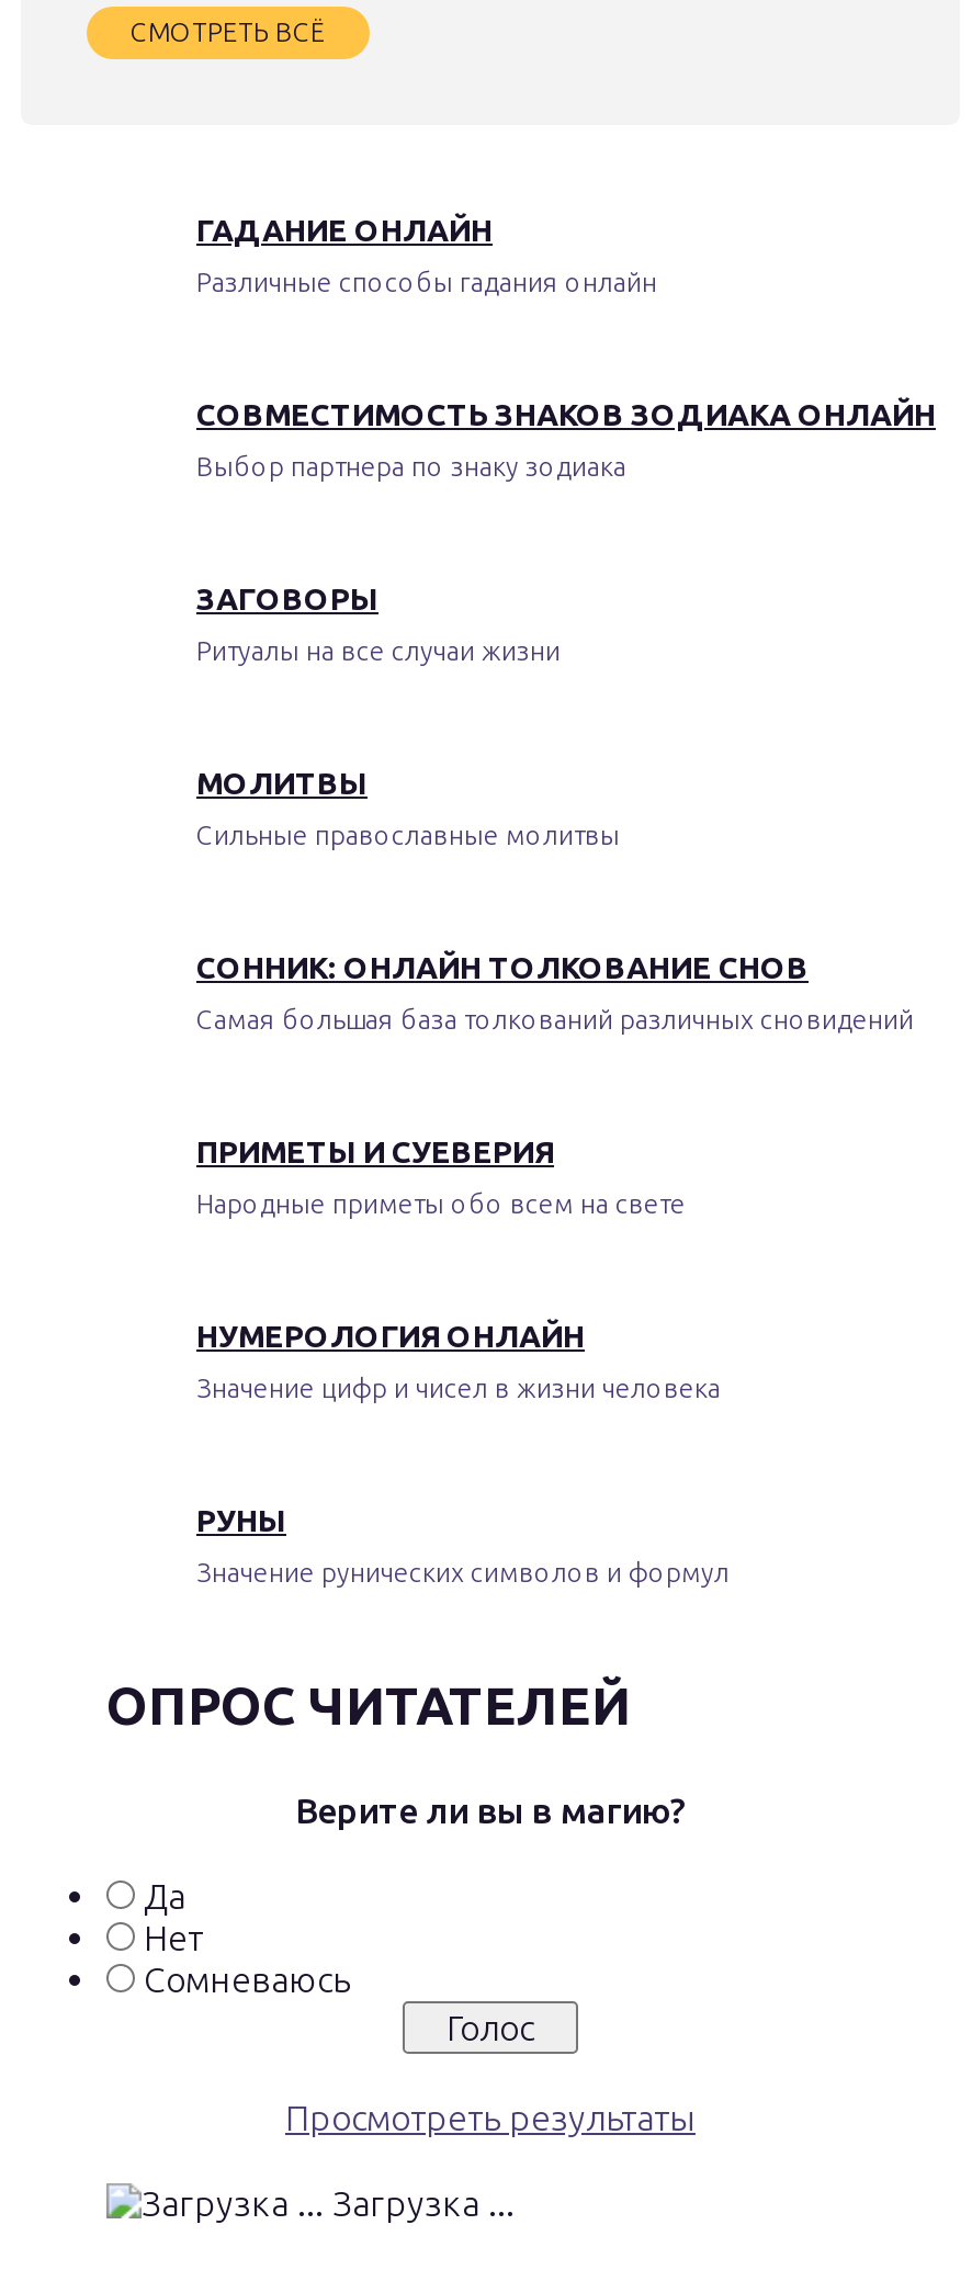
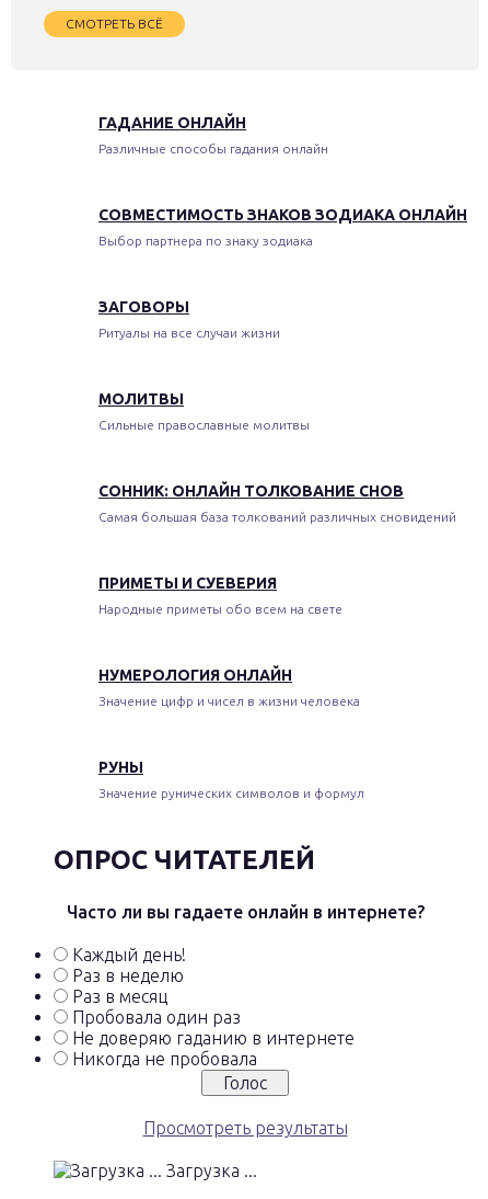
- Верите ли вы в магию?
+ Часто ли вы гадаете онлайн в интернете?

- Да
- Нет
- Сомневаюсь
+ Каждый день!
+ Раз в неделю
+ Раз в месяц
+ Пробовала один раз
+ Не доверяю гаданию в интернете
+ Никогда не пробовала
